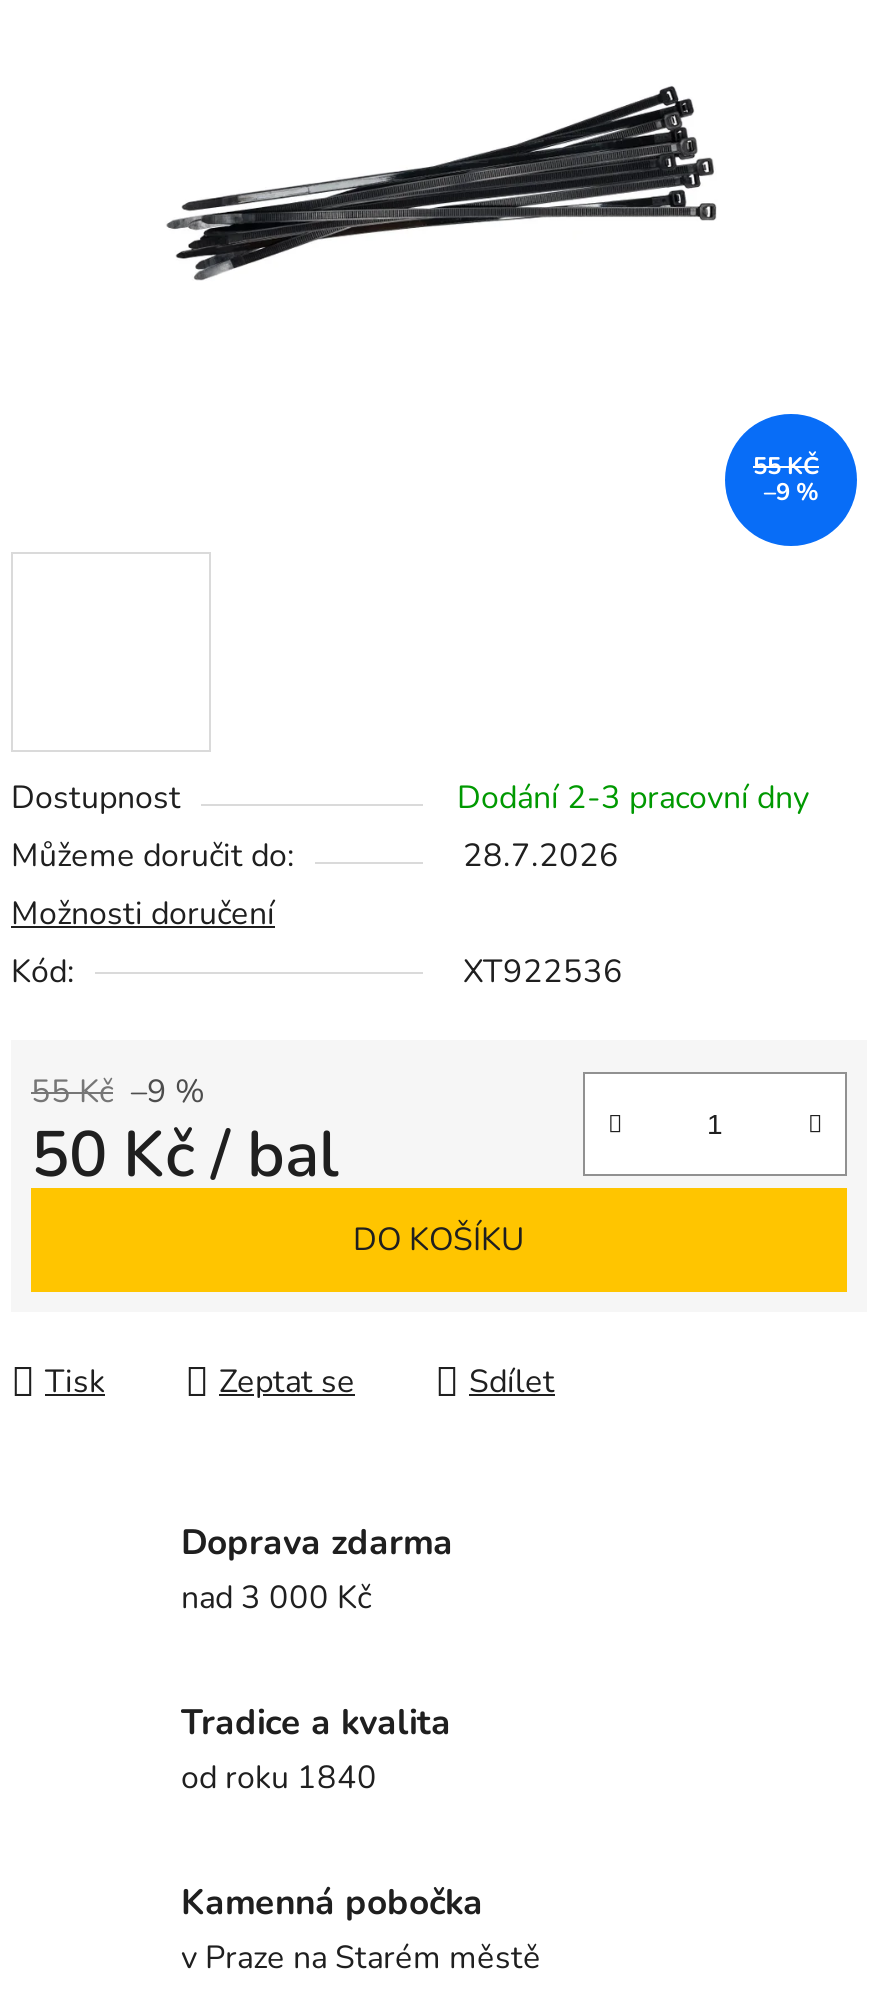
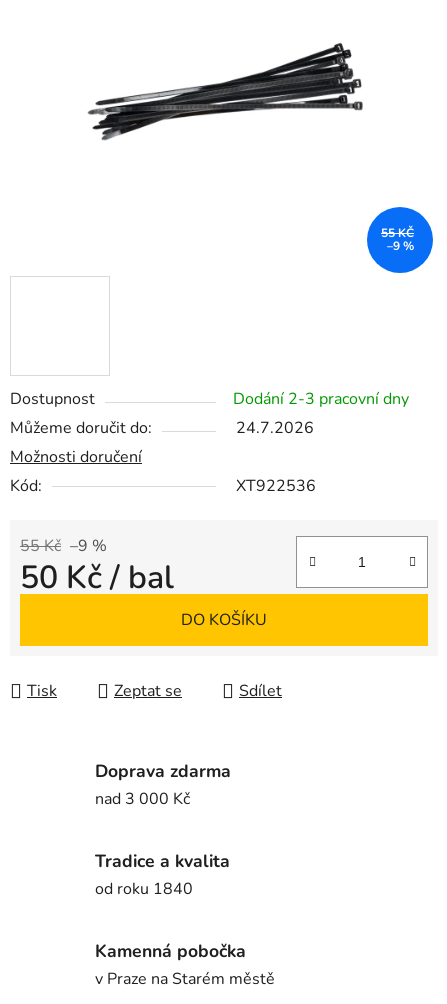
- 28.7.2026
+ 24.7.2026
